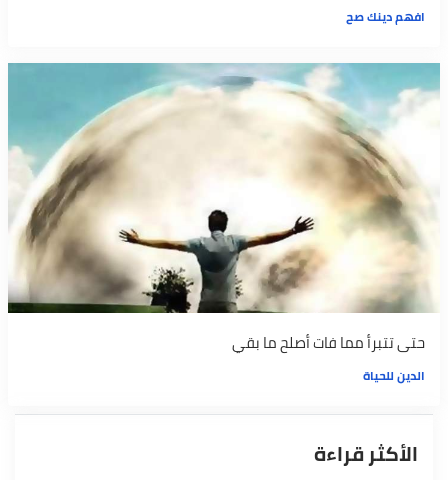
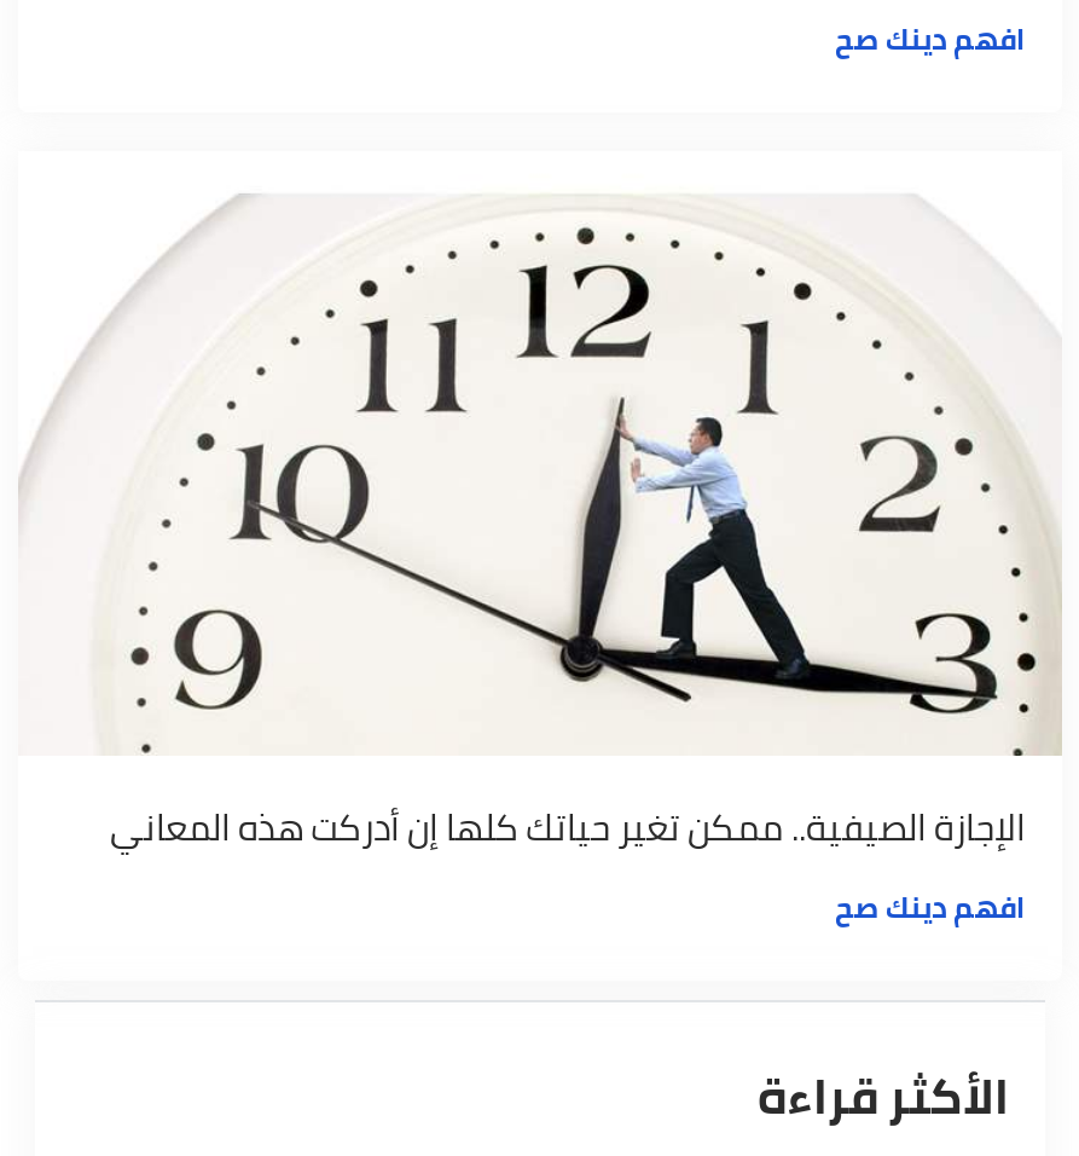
- [image]
- حتى تتبرأ مما فات أصلح ما بقي
- الدين للحياة
+ [image]
+ الإجازة الصيفية.. ممكن تغير حياتك كلها إن أدركت هذه المعاني
+ افهم دينك صح
